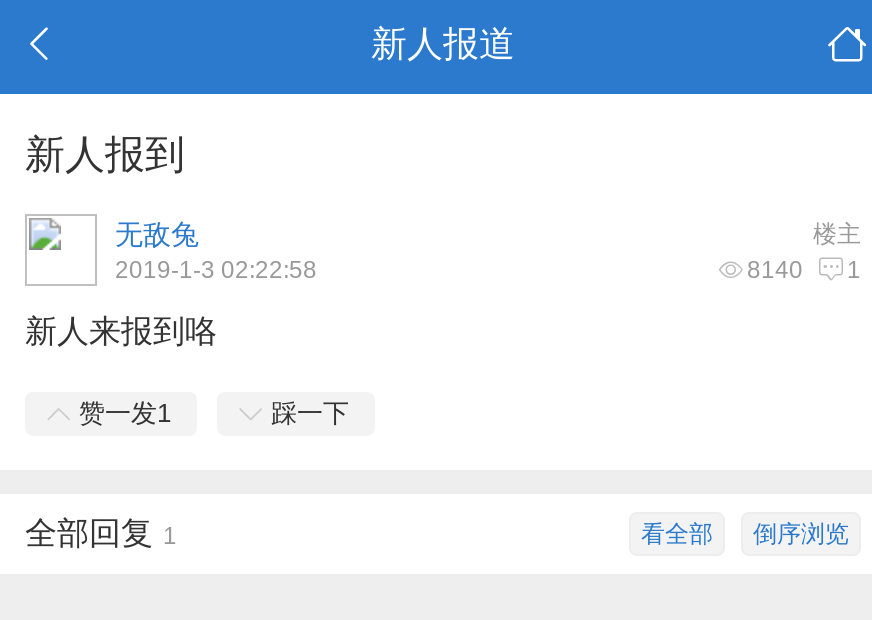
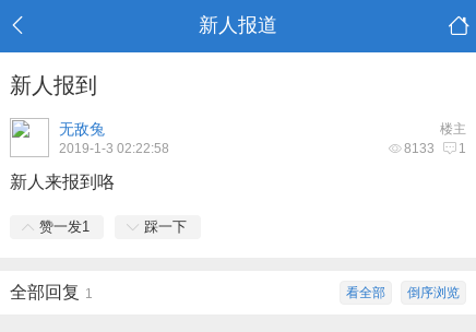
- 8140 1
+ 8133 1
